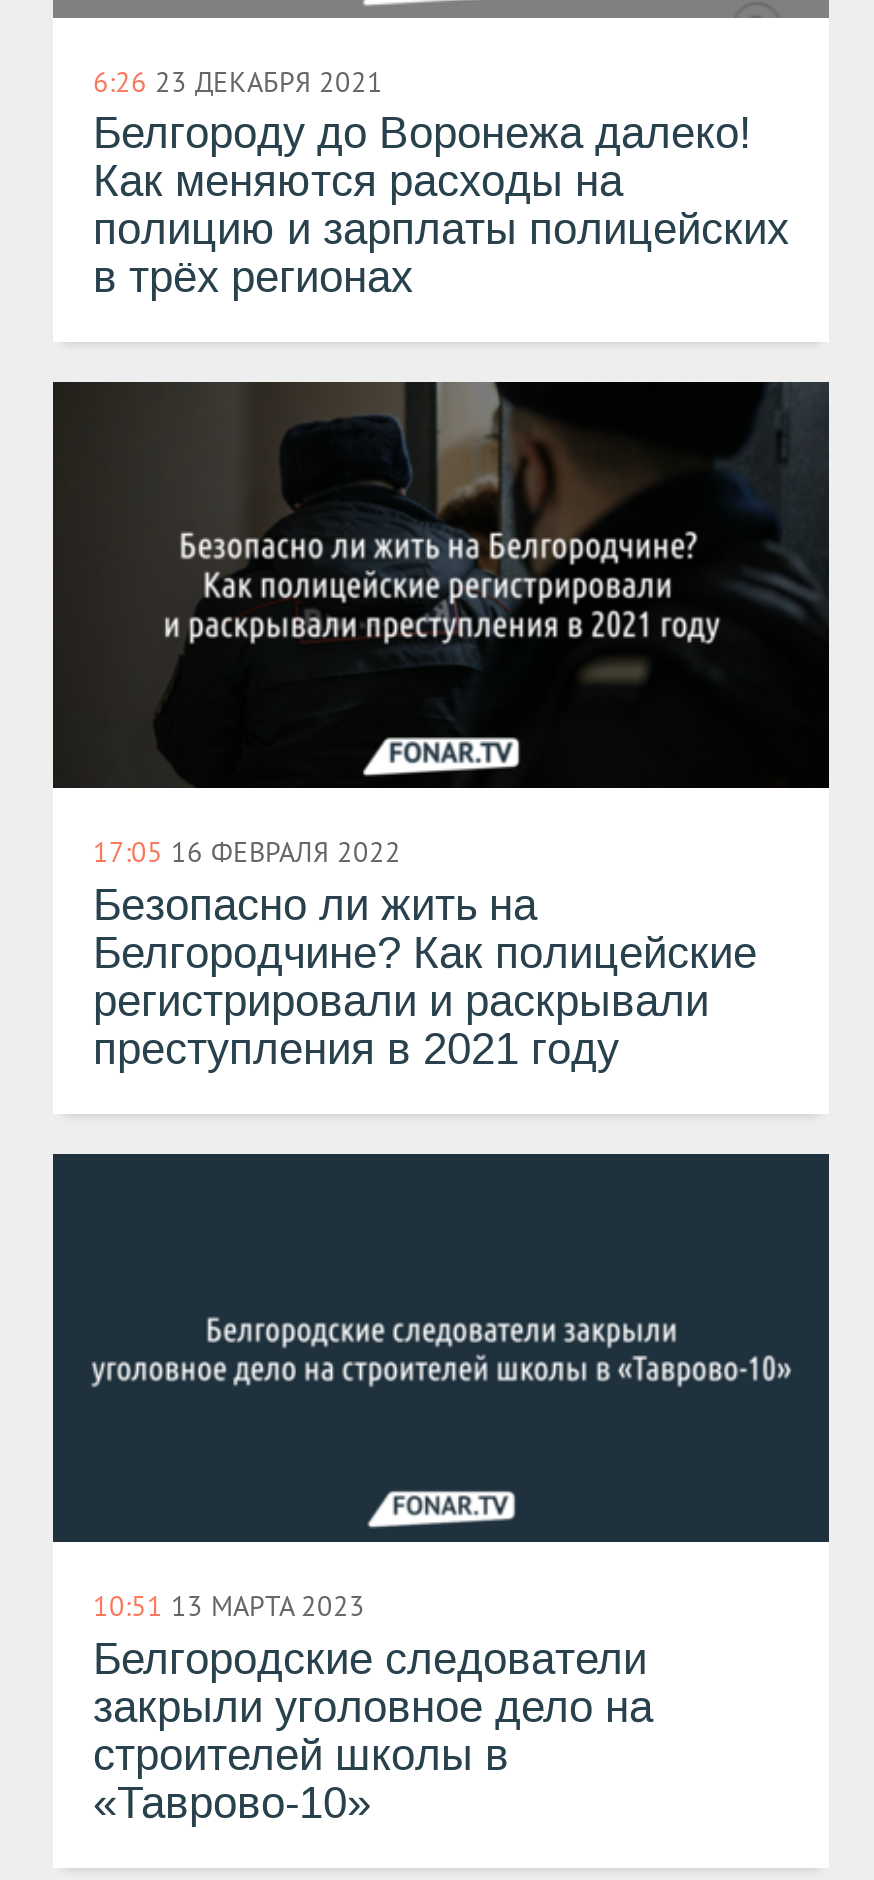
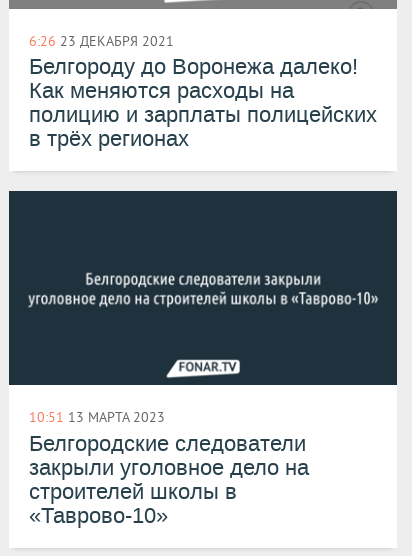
- [image]
- 17:05 16 ФЕВРАЛЯ 2022
- Безопасно ли жить на
- Белгородчине? Как полицейские
- регистрировали и раскрывали
- преступления в 2021 году
